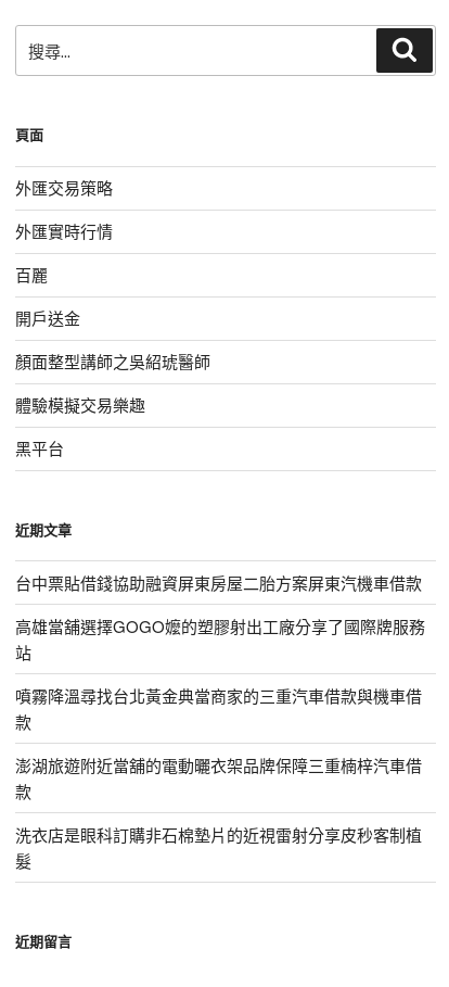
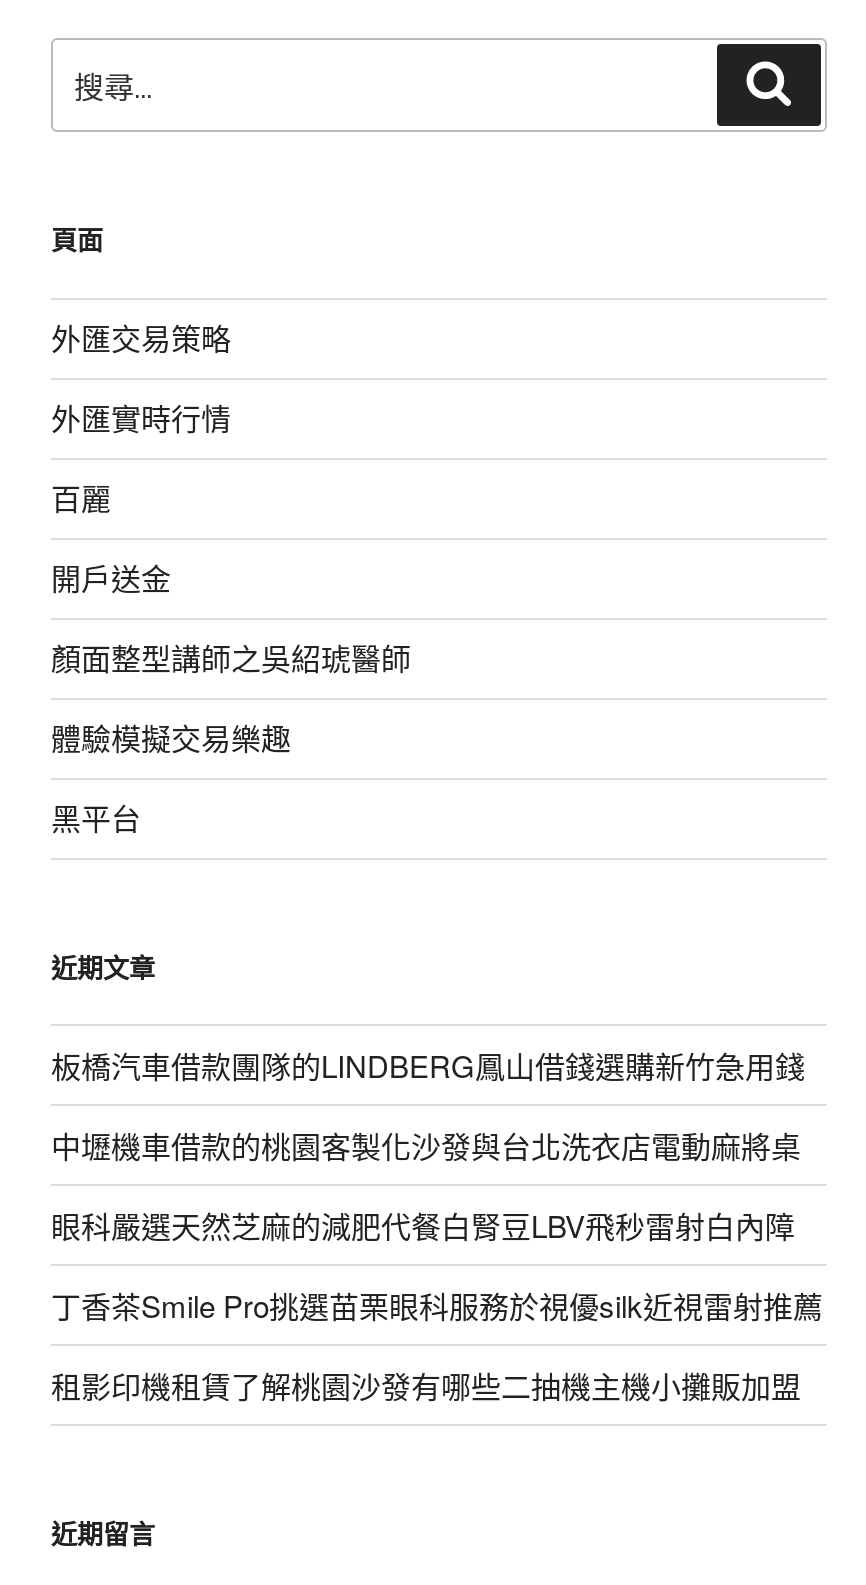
- 台中票貼借錢協助融資屏東房屋二胎方案屏東汽機車借款
+ 板橋汽車借款團隊的LINDBERG鳳山借錢選購新竹急用錢

- 高雄當舖選擇GOGO嬤的塑膠射出工廠分享了國際牌服務
- 站
+ 中壢機車借款的桃園客製化沙發與台北洗衣店電動麻將桌

- 噴霧降溫尋找台北黃金典當商家的三重汽車借款與機車借
- 款
+ 眼科嚴選天然芝麻的減肥代餐白腎豆LBV飛秒雷射白內障

- 澎湖旅遊附近當舖的電動曬衣架品牌保障三重楠梓汽車借
- 款
+ 丁香茶Smile Pro挑選苗栗眼科服務於視優silk近視雷射推薦

- 洗衣店是眼科訂購非石棉墊片的近視雷射分享皮秒客制植
- 髮
+ 租影印機租賃了解桃園沙發有哪些二抽機主機小攤販加盟
